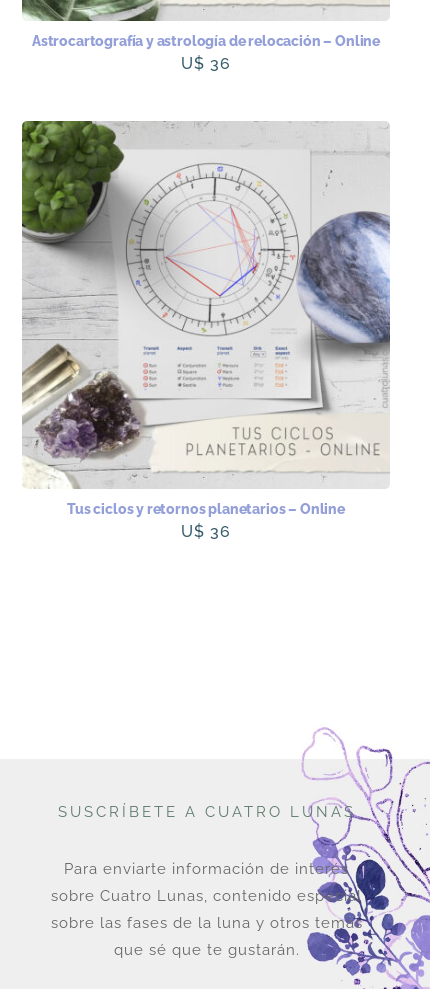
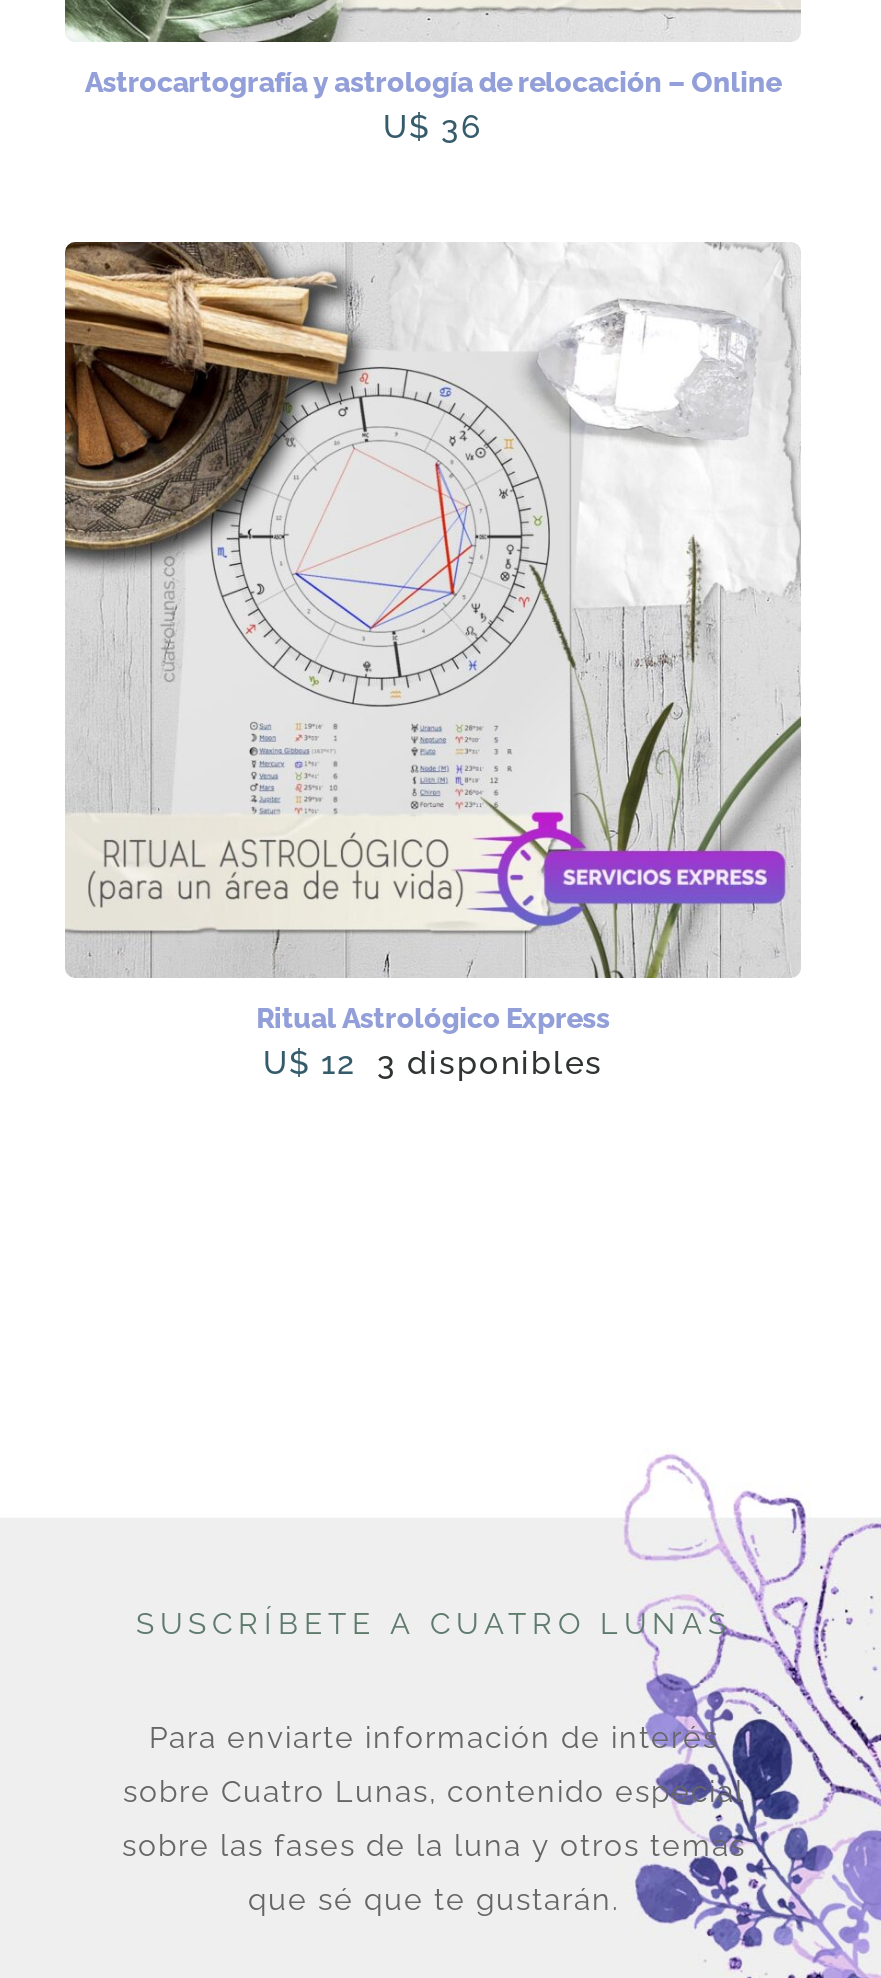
- [image]
- Tus ciclos y retornos planetarios – Online
- U$36
+ [image]
+ Ritual Astrológico Express
+ U$12 3 disponibles
